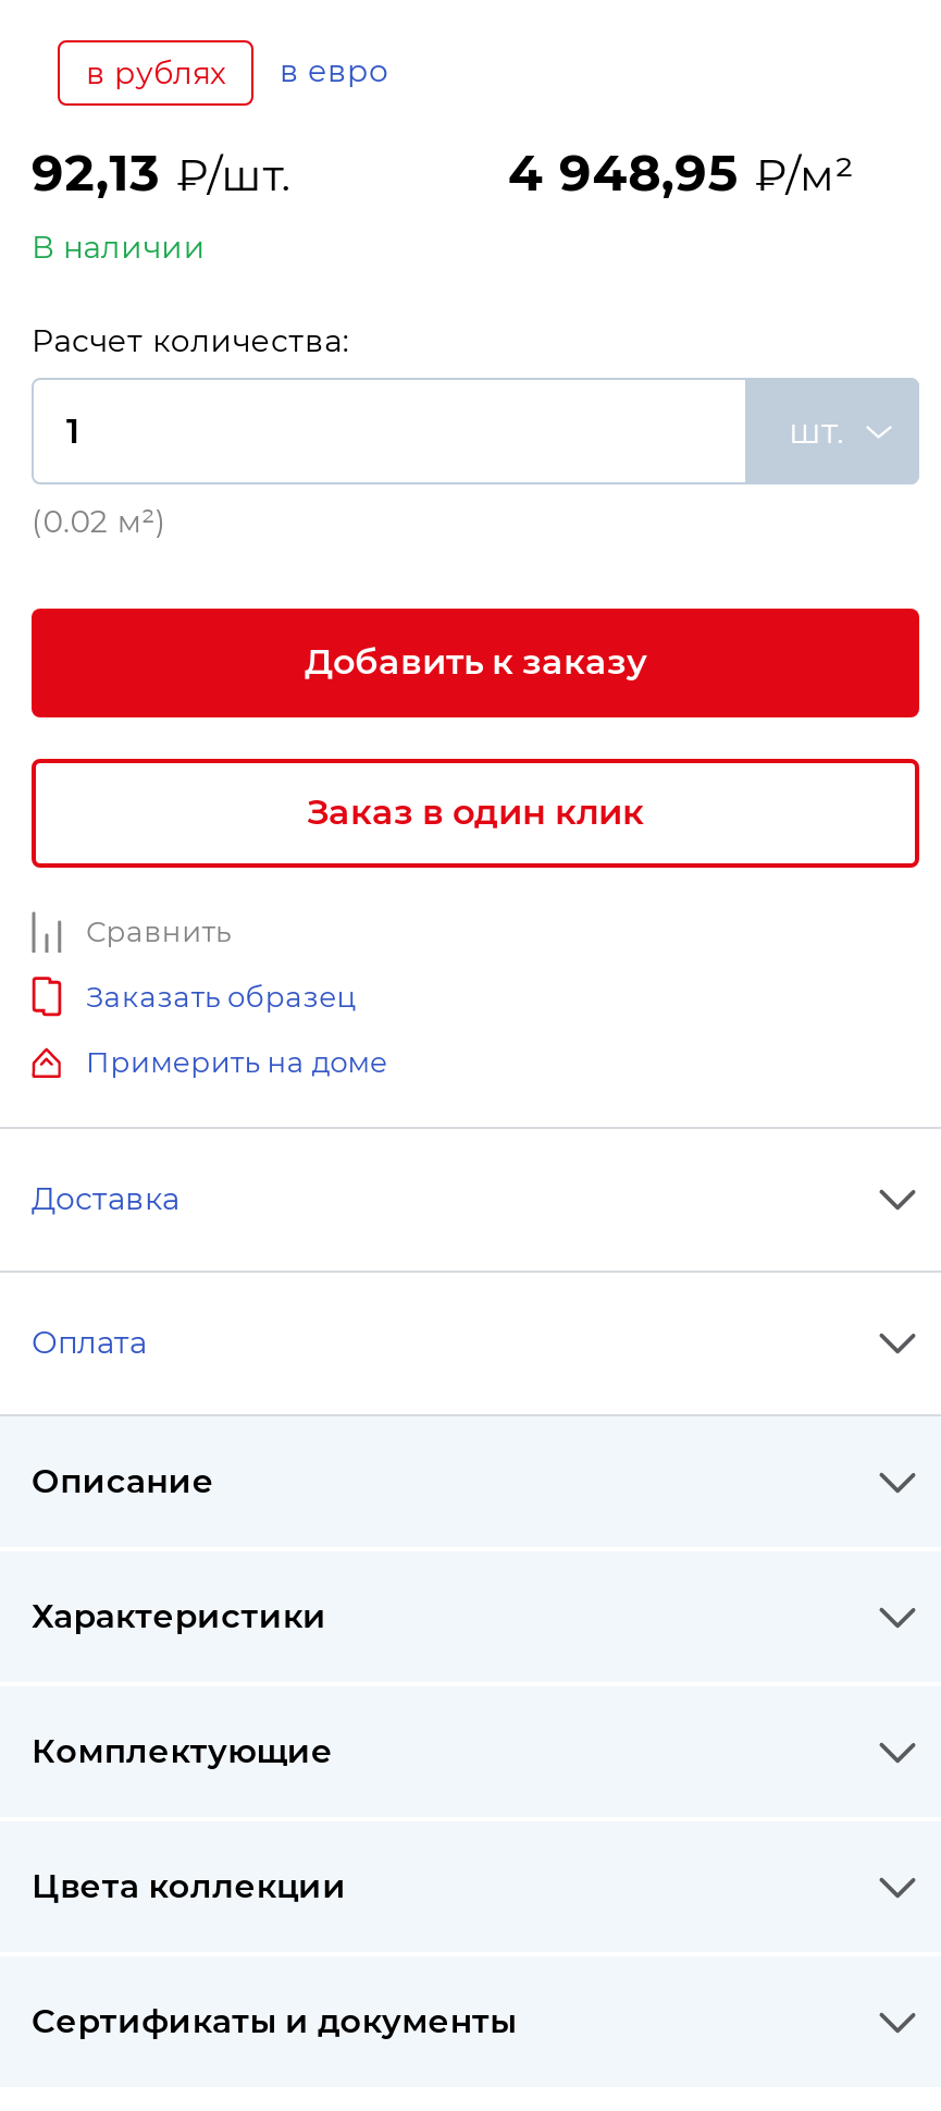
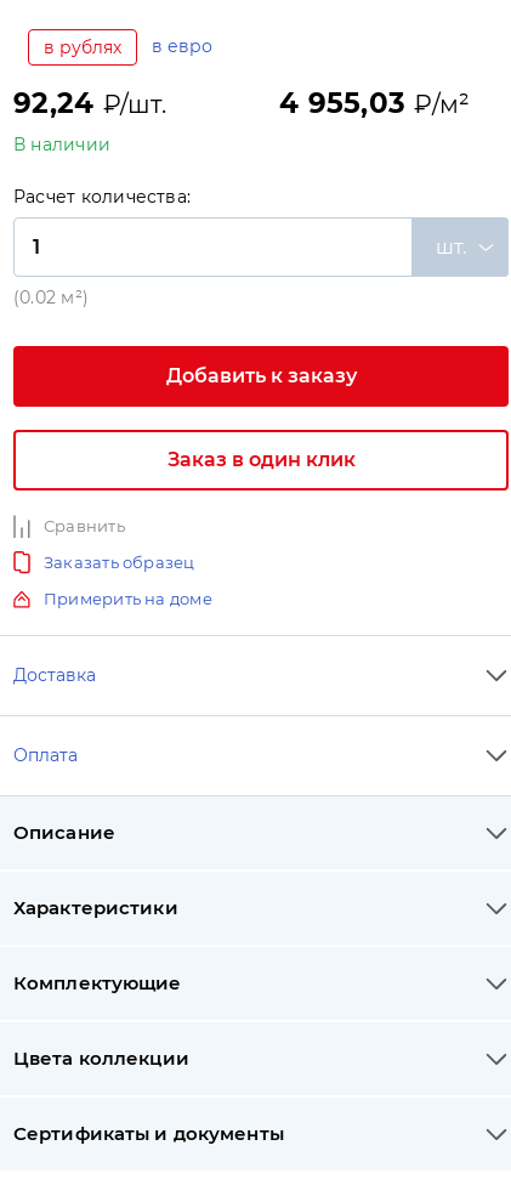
- 92,13 ₽/шт.
+ 92,24 ₽/шт.

- 4 948,95 ₽/м²
+ 4 955,03 ₽/м²
